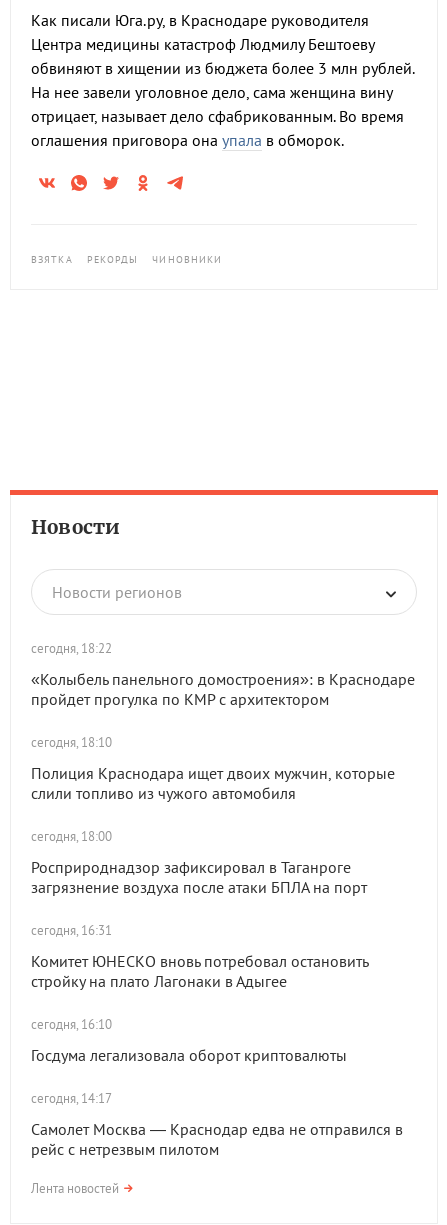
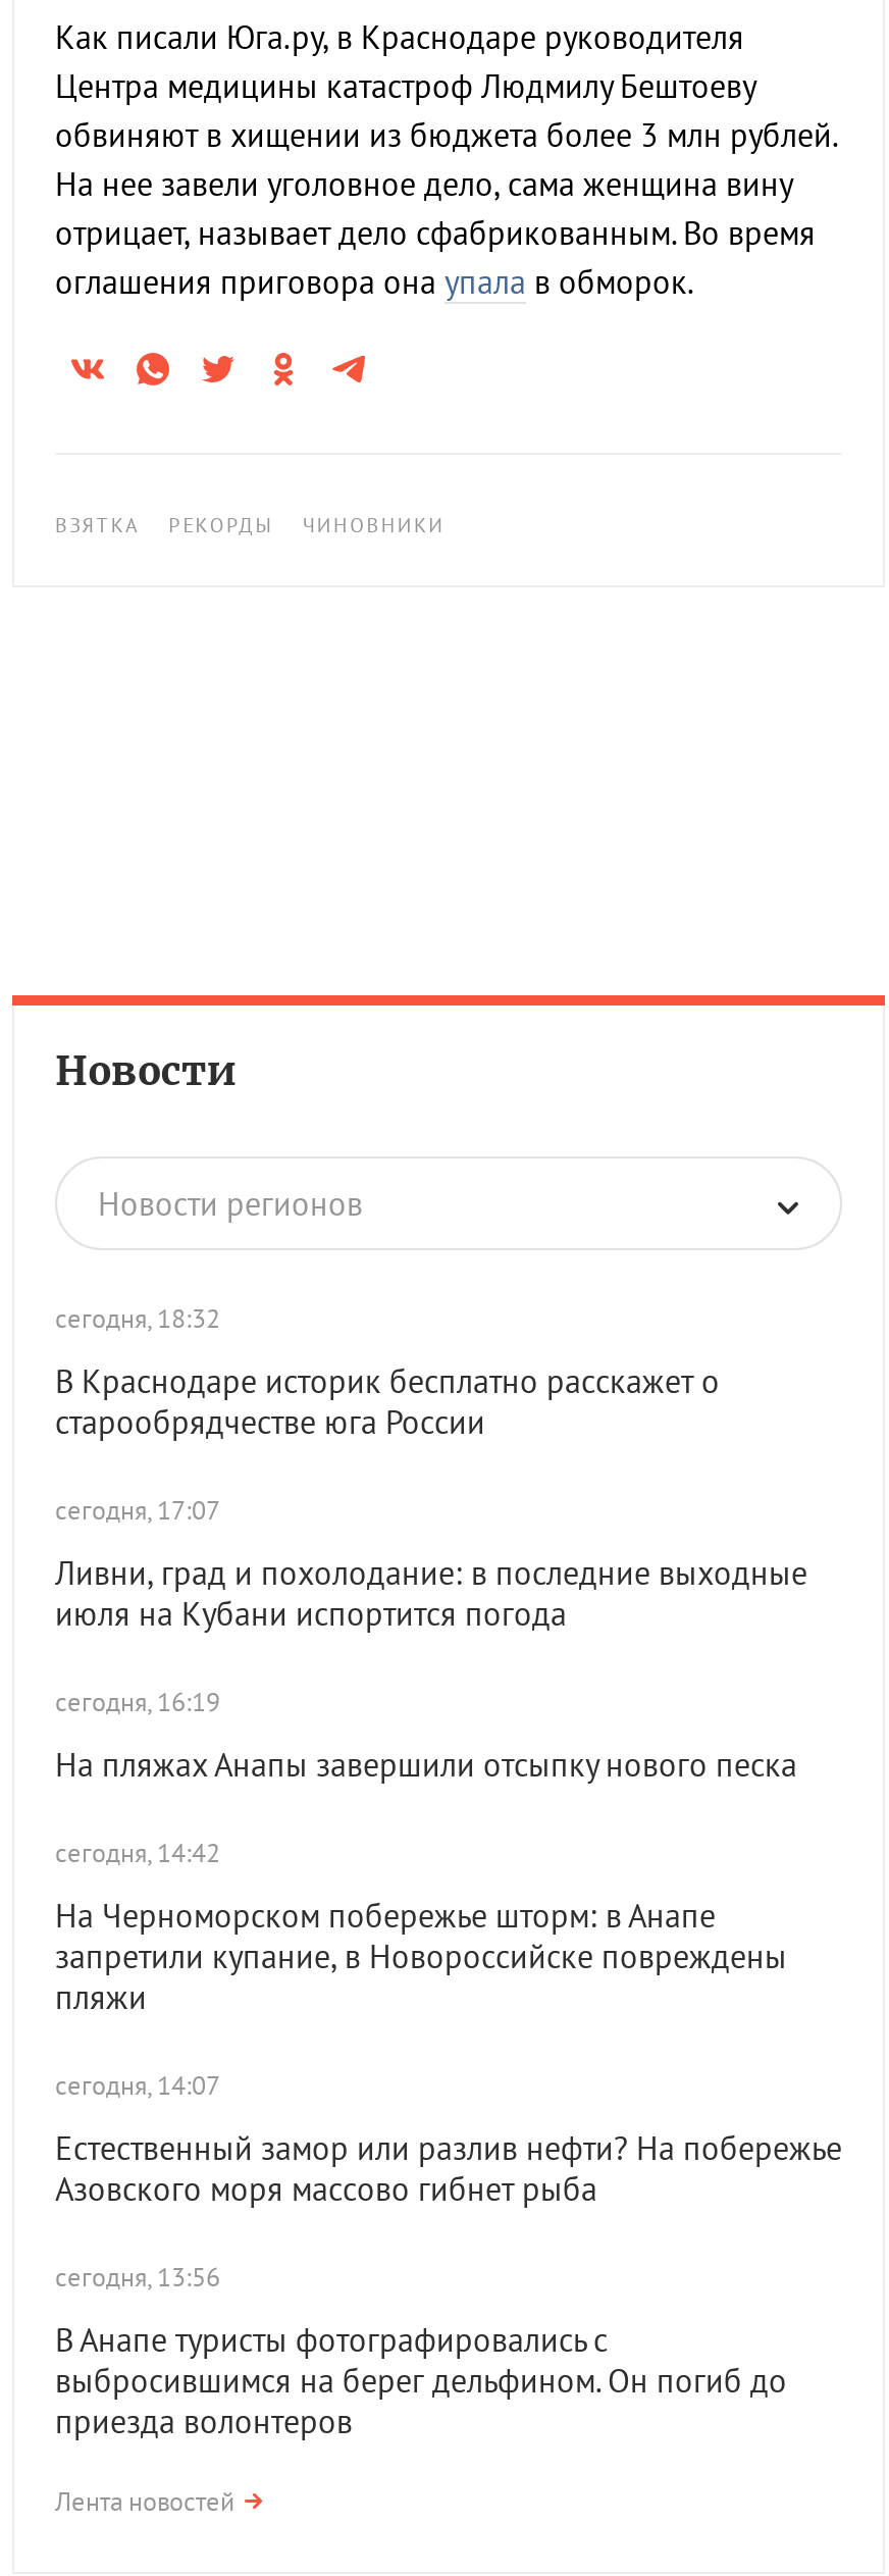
- сегодня, 18:22
+ сегодня, 18:32

- «Колыбель панельного домостроения»: в Краснодаре
- пройдет прогулка по КМР с архитектором
+ В Краснодаре историк бесплатно расскажет о
+ старообрядчестве юга России

- сегодня, 18:10
+ сегодня, 17:07

- Полиция Краснодара ищет двоих мужчин, которые
- слили топливо из чужого автомобиля
+ Ливни, град и похолодание: в последние выходные
+ июля на Кубани испортится погода

- сегодня, 18:00
+ сегодня, 16:19

- Росприроднадзор зафиксировал в Таганроге
- загрязнение воздуха после атаки БПЛА на порт
+ На пляжах Анапы завершили отсыпку нового песка

- сегодня, 16:31
+ сегодня, 14:42

- Комитет ЮНЕСКО вновь потребовал остановить
- стройку на плато Лагонаки в Адыгее
+ На Черноморском побережье шторм: в Анапе
+ запретили купание, в Новороссийске повреждены
+ пляжи

- сегодня, 16:10
+ сегодня, 14:07

- Госдума легализовала оборот криптовалюты
+ Естественный замор или разлив нефти? На побережье
+ Азовского моря массово гибнет рыба

- сегодня, 14:17
+ сегодня, 13:56

- Самолет Москва — Краснодар едва не отправился в
- рейс с нетрезвым пилотом
+ В Анапе туристы фотографировались с
+ выбросившимся на берег дельфином. Он погиб до
+ приезда волонтеров
